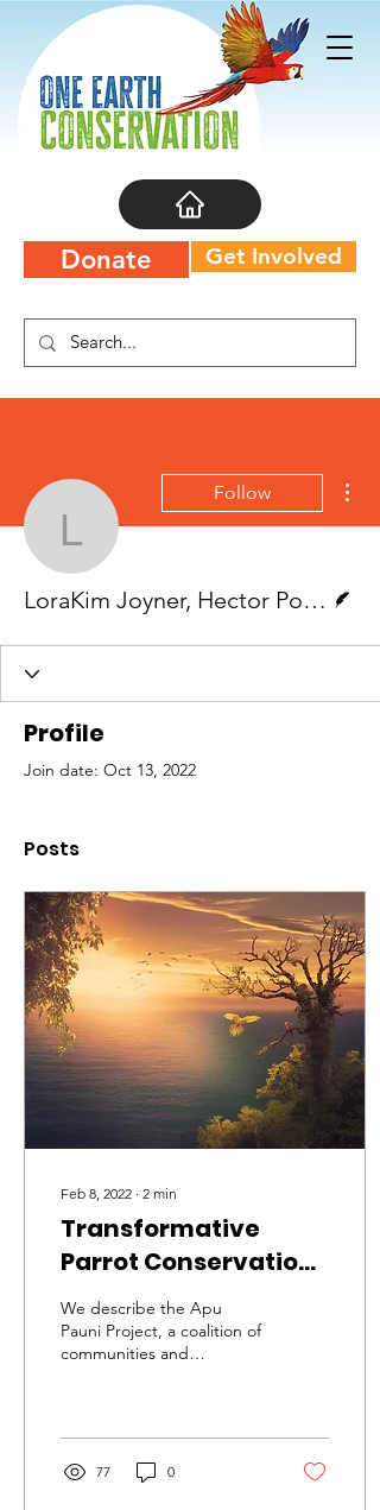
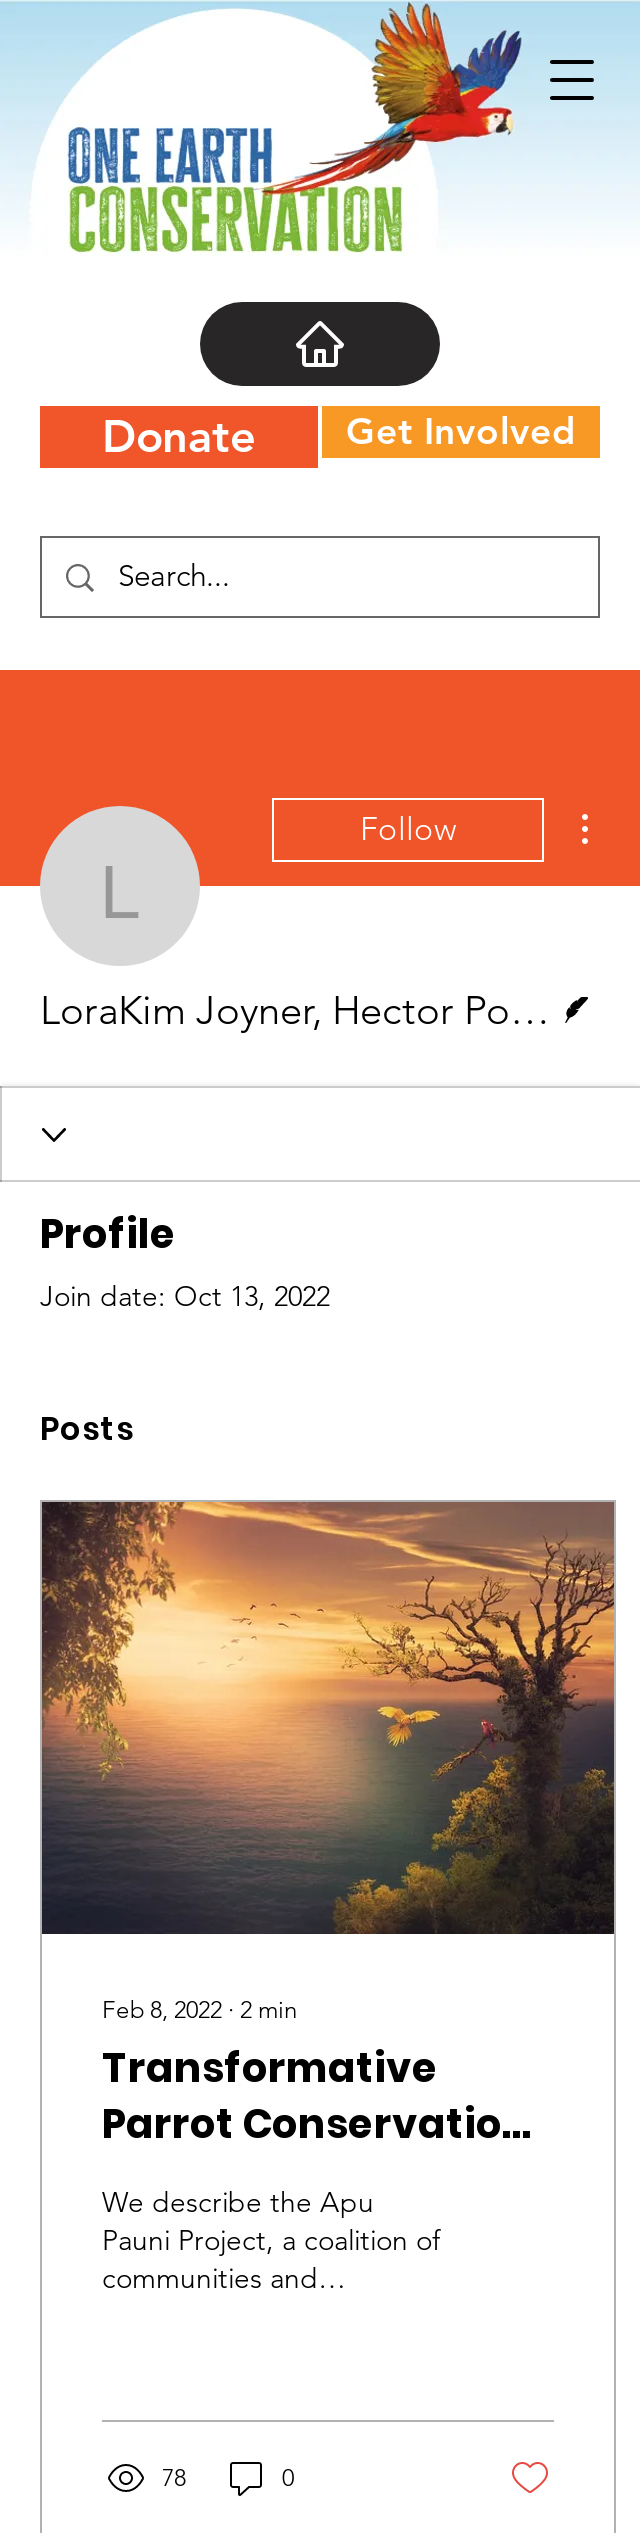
- 77
+ 78
